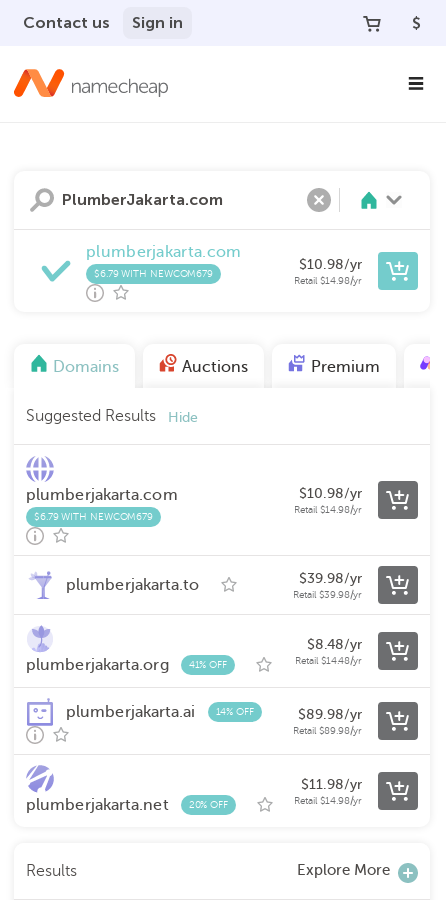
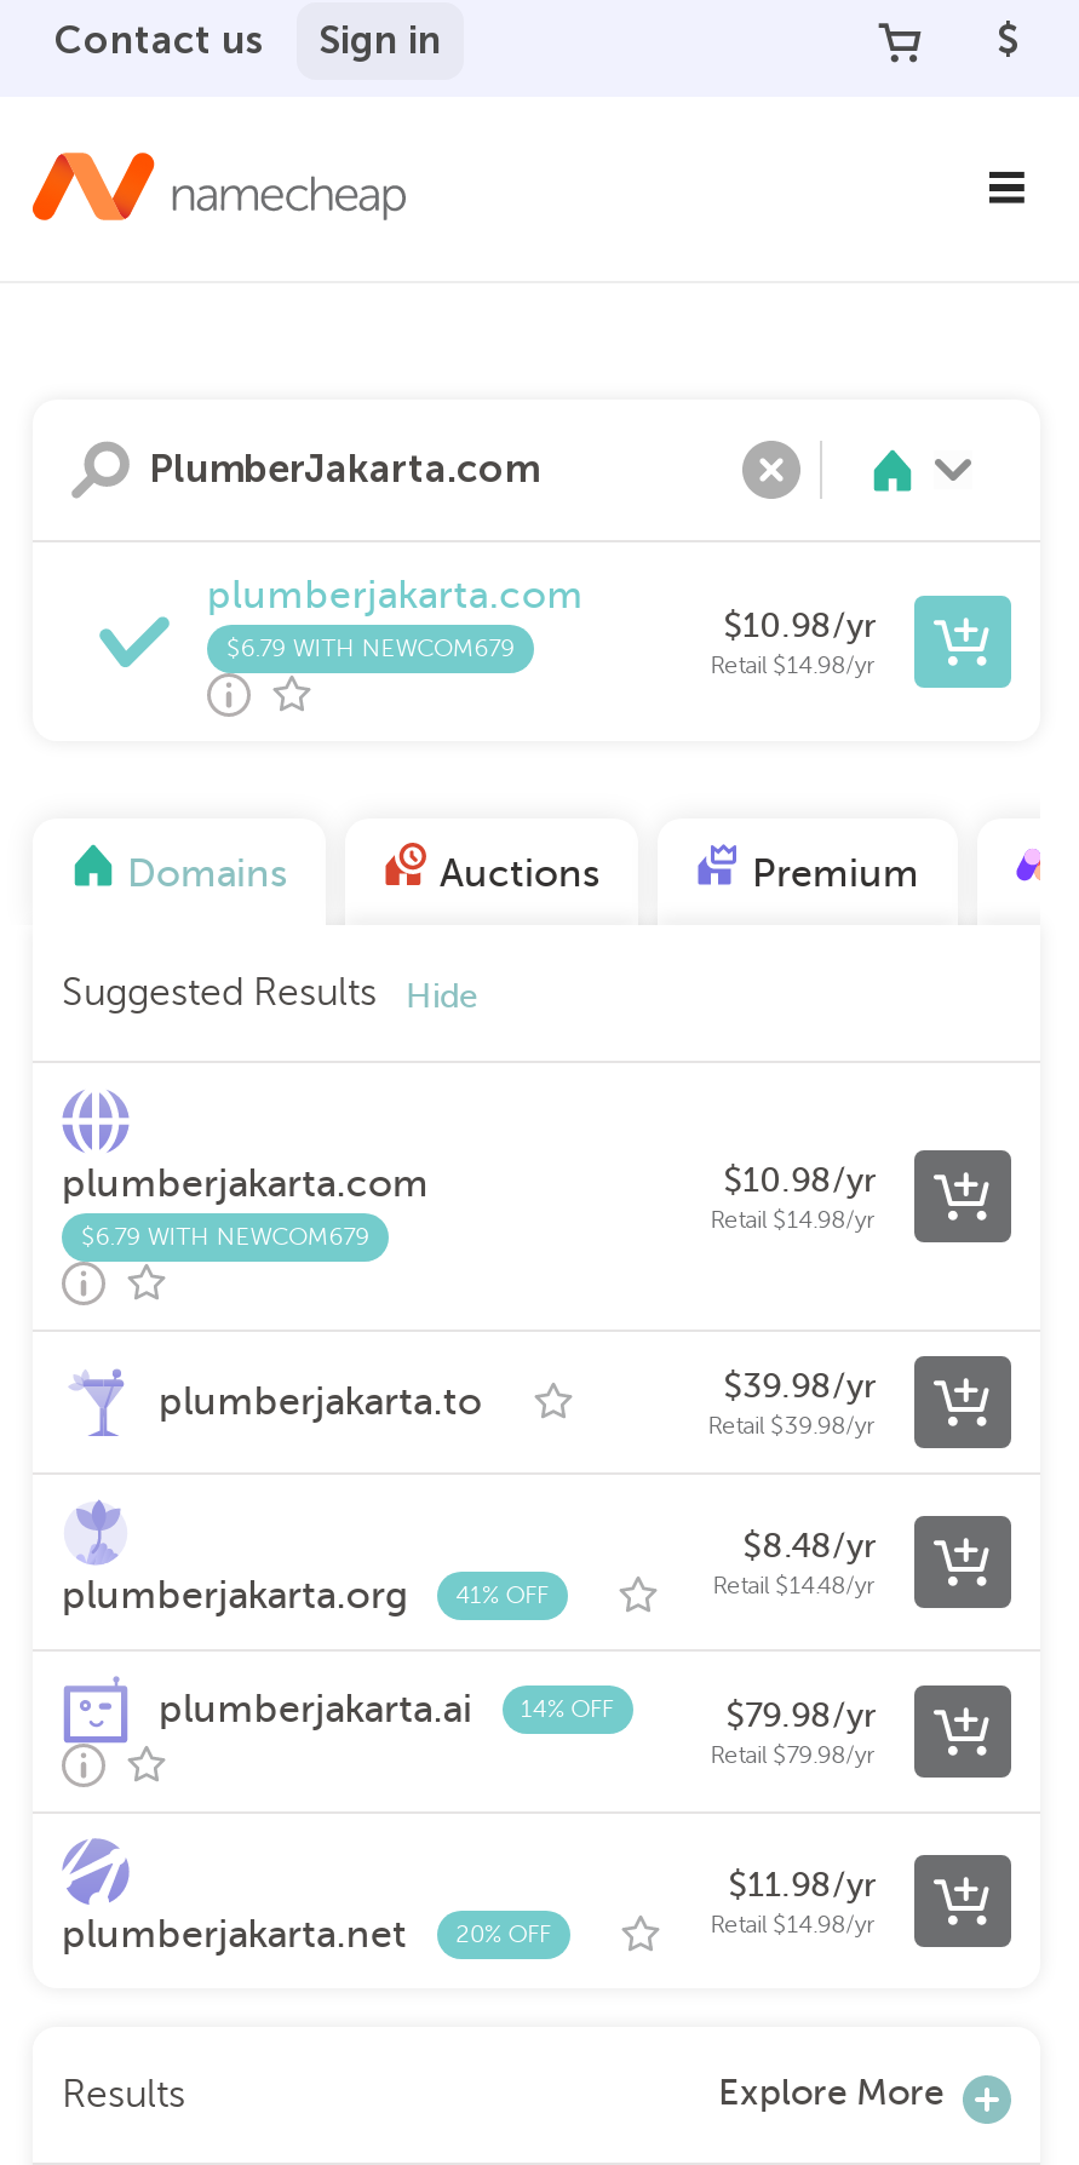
- $89.98/yr
+ $79.98/yr

- Retail $89.98/yr
+ Retail $79.98/yr
